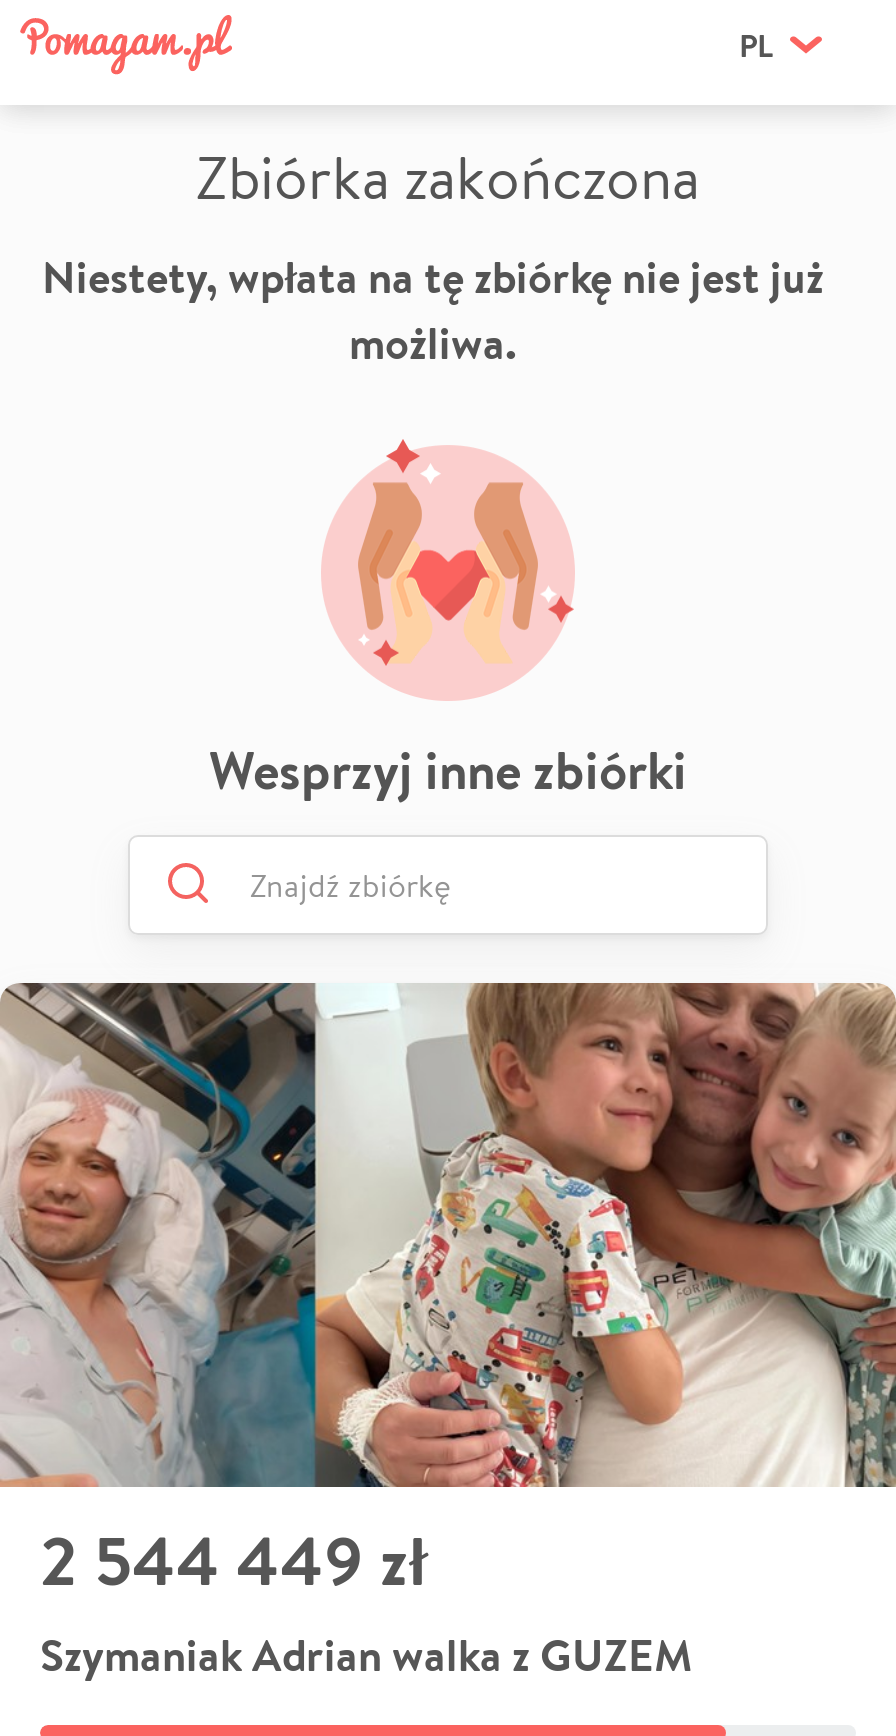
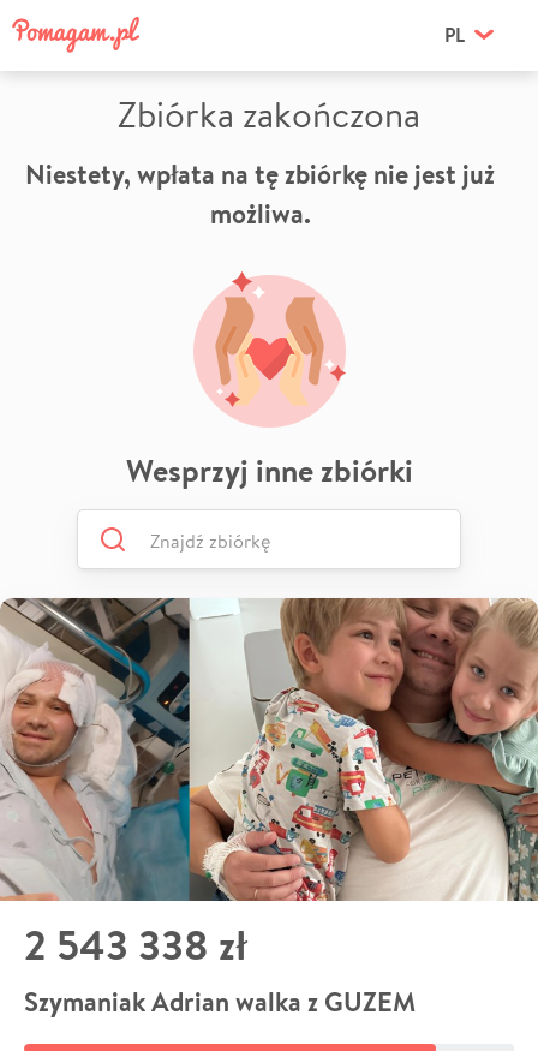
- 2 544 449 zł
+ 2 543 338 zł
